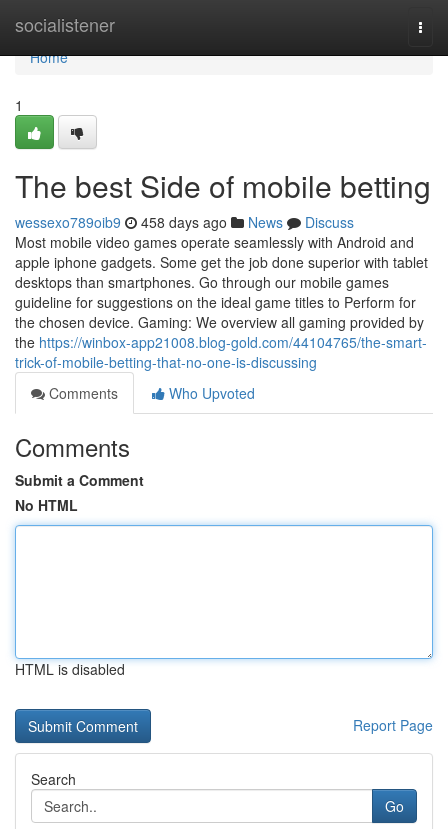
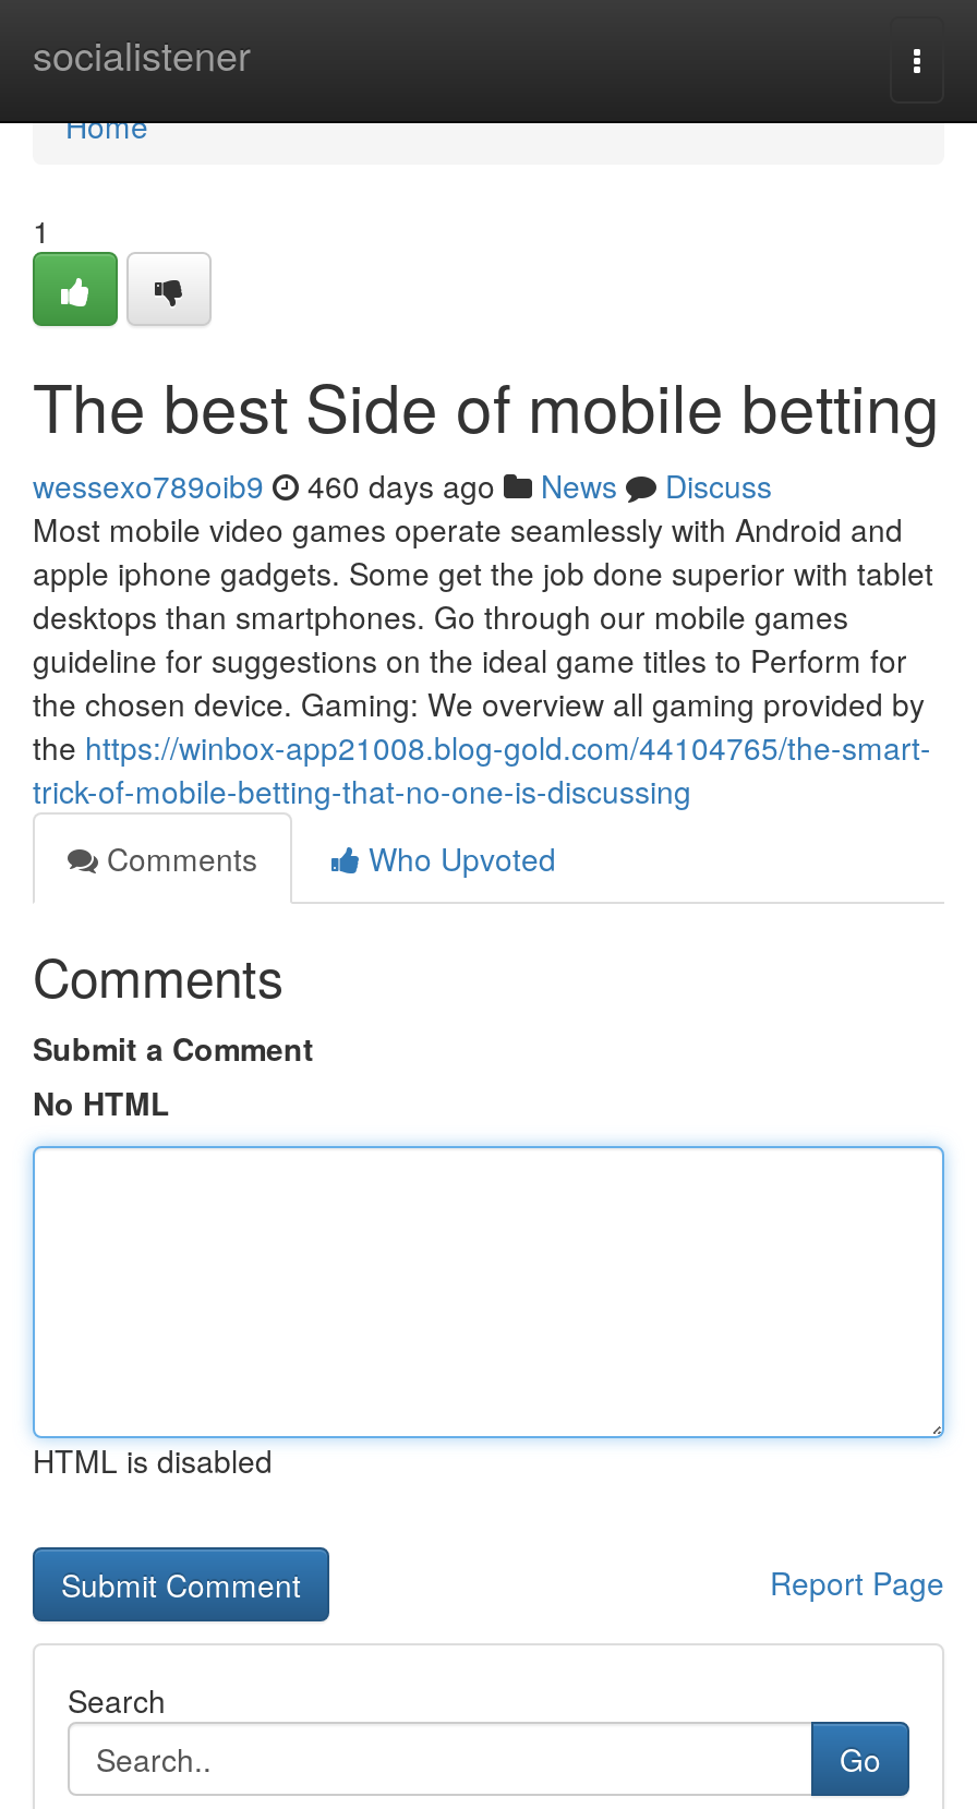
- wessexo789oib9 458 days ago News Discuss
+ wessexo789oib9 460 days ago News Discuss
